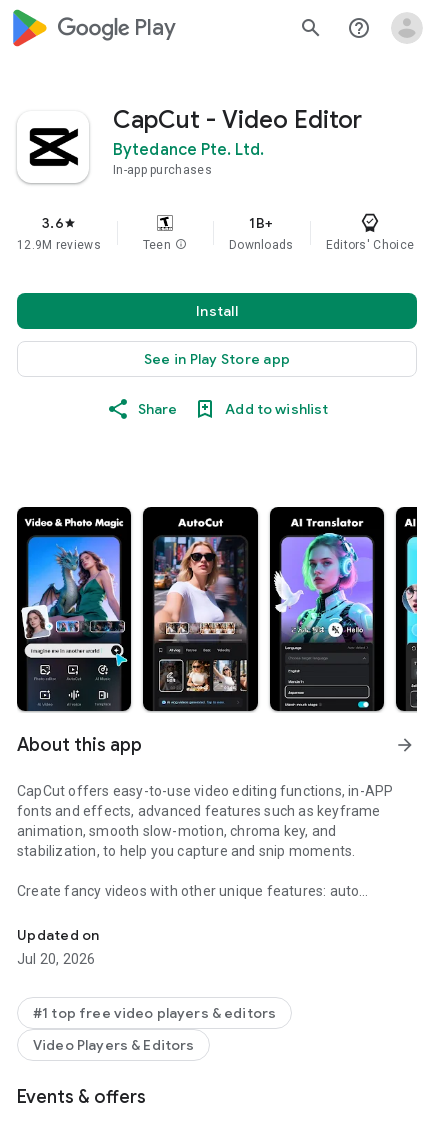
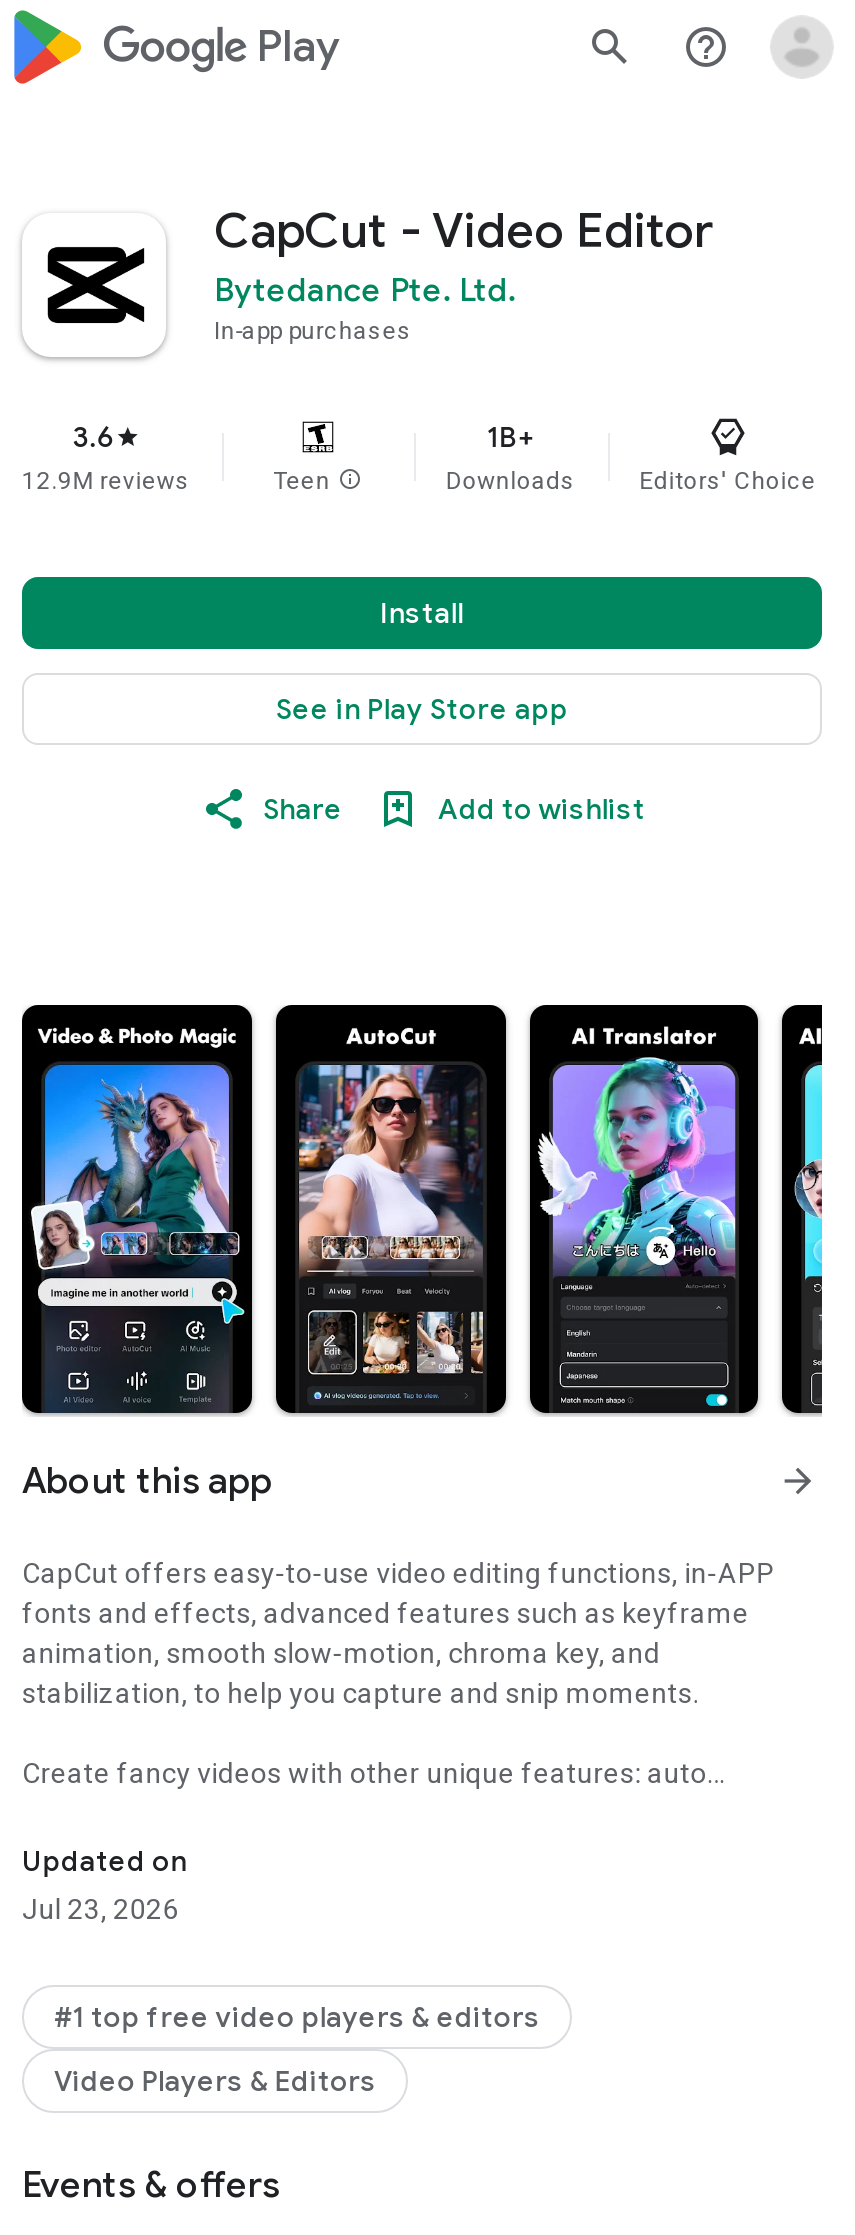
- Jul 20, 2026
+ Jul 23, 2026
